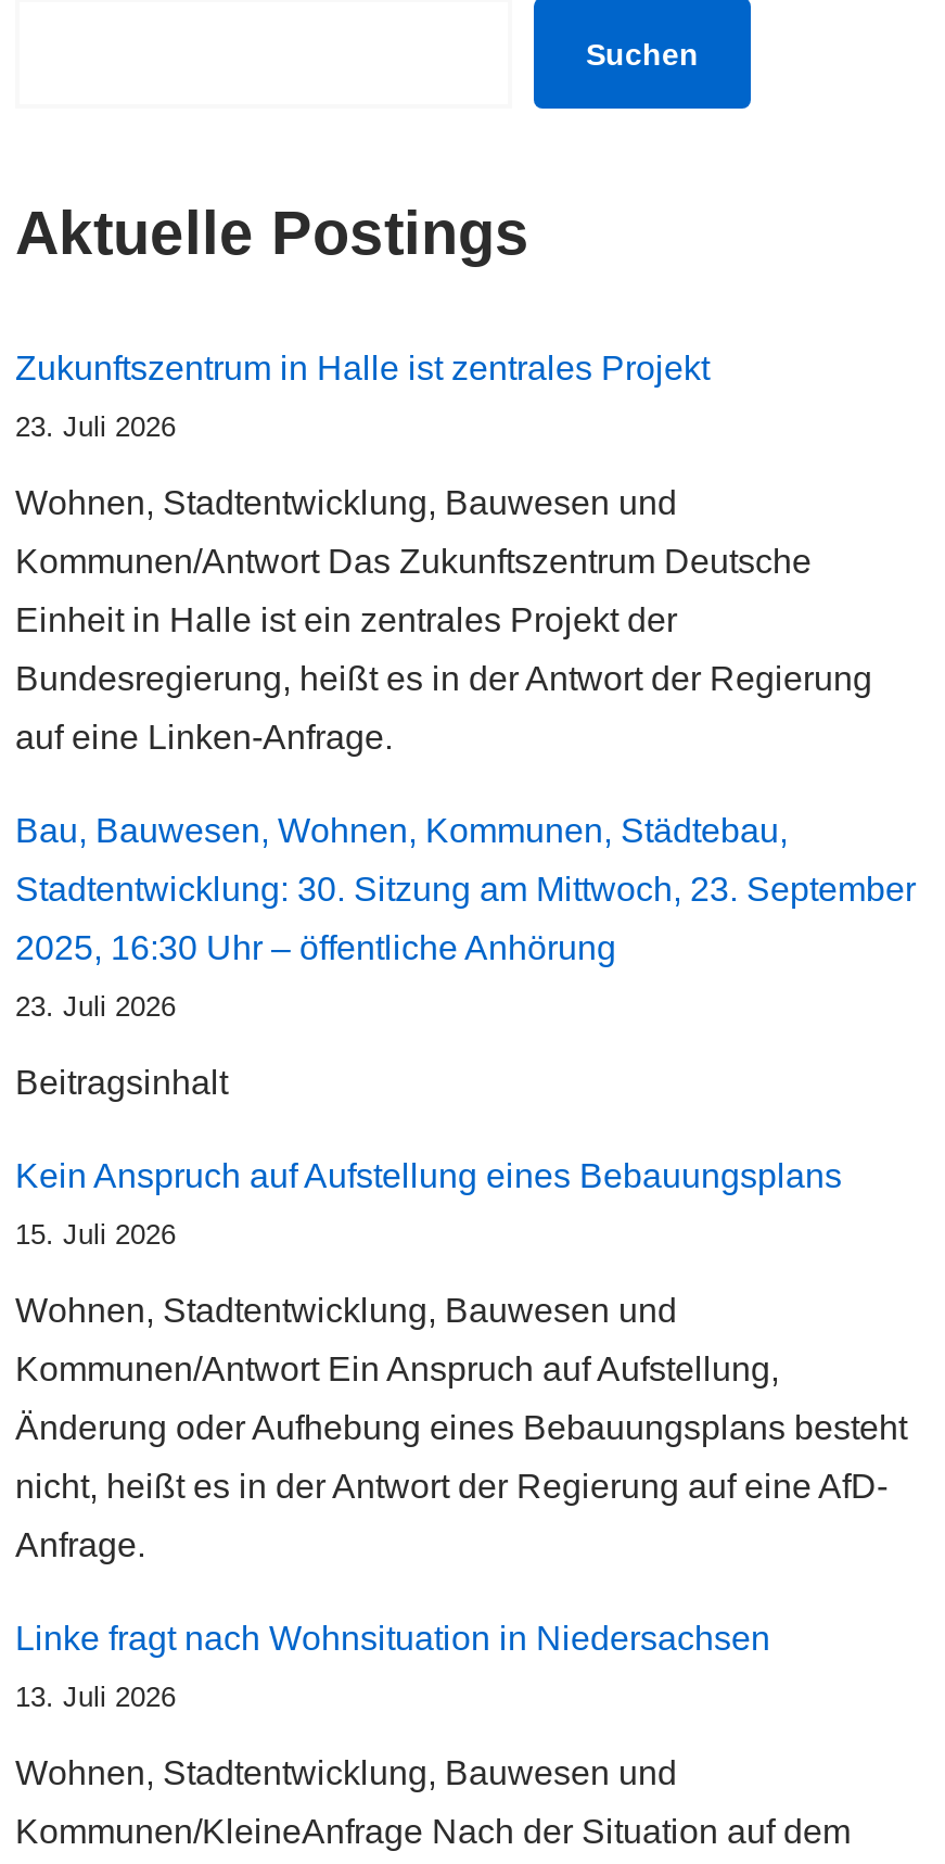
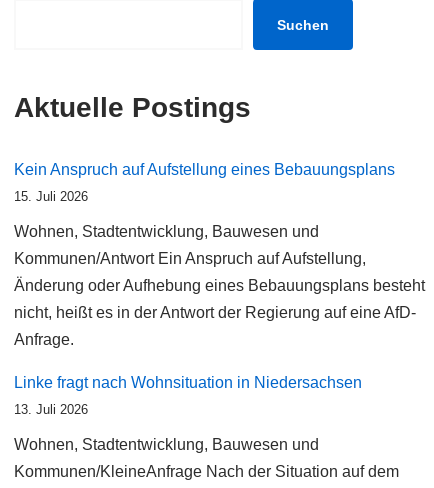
- Zukunftszentrum in Halle ist zentrales Projekt
- 23. Juli 2026
- Wohnen, Stadtentwicklung, Bauwesen und
- Kommunen/Antwort Das Zukunftszentrum Deutsche
- Einheit in Halle ist ein zentrales Projekt der
- Bundesregierung, heißt es in der Antwort der Regierung
- auf eine Linken-Anfrage.
- Bau, Bauwesen, Wohnen, Kommunen, Städtebau,
- Stadtentwicklung: 30. Sitzung am Mittwoch, 23. September
- 2025, 16:30 Uhr – öffentliche Anhörung
- 23. Juli 2026
- Beitragsinhalt
